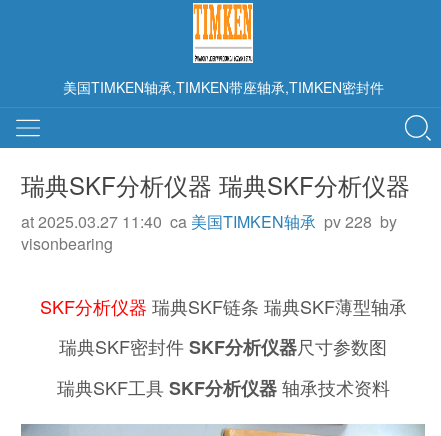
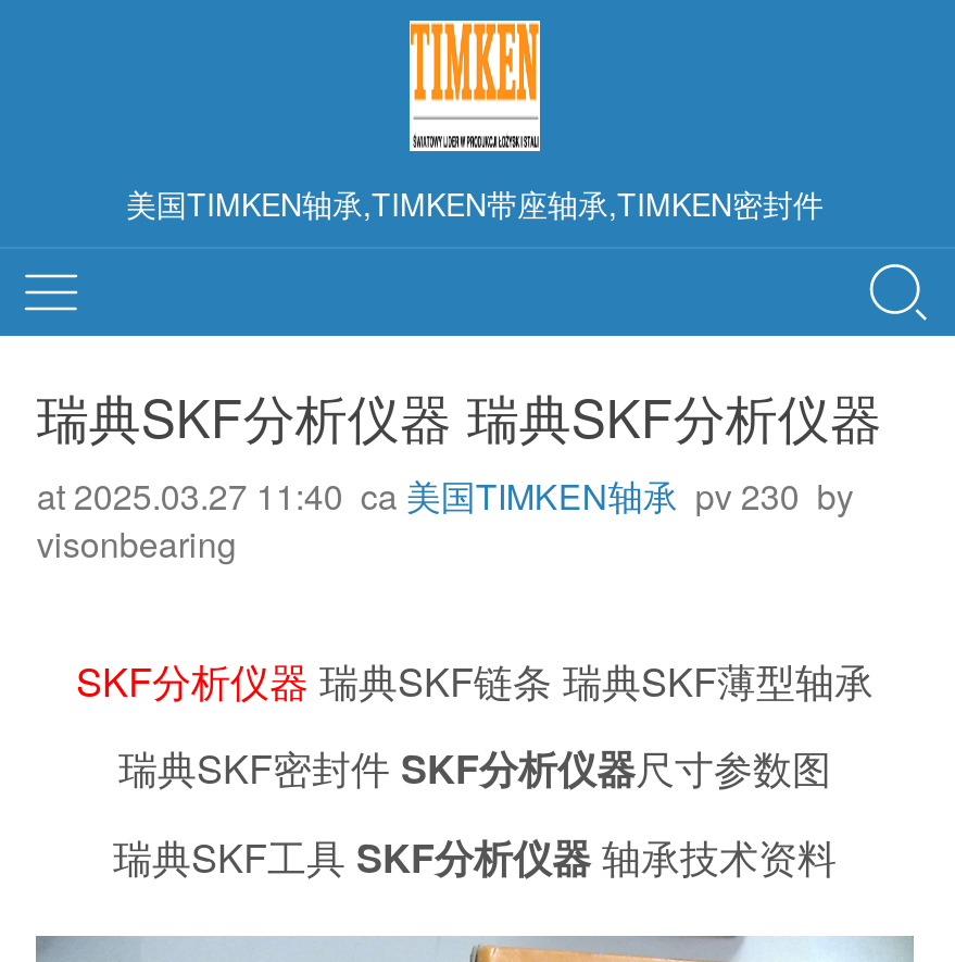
- at 2025.03.27 11:40 ca美国TIMKEN轴承pv 228 by
+ at 2025.03.27 11:40 ca美国TIMKEN轴承pv 230 by
